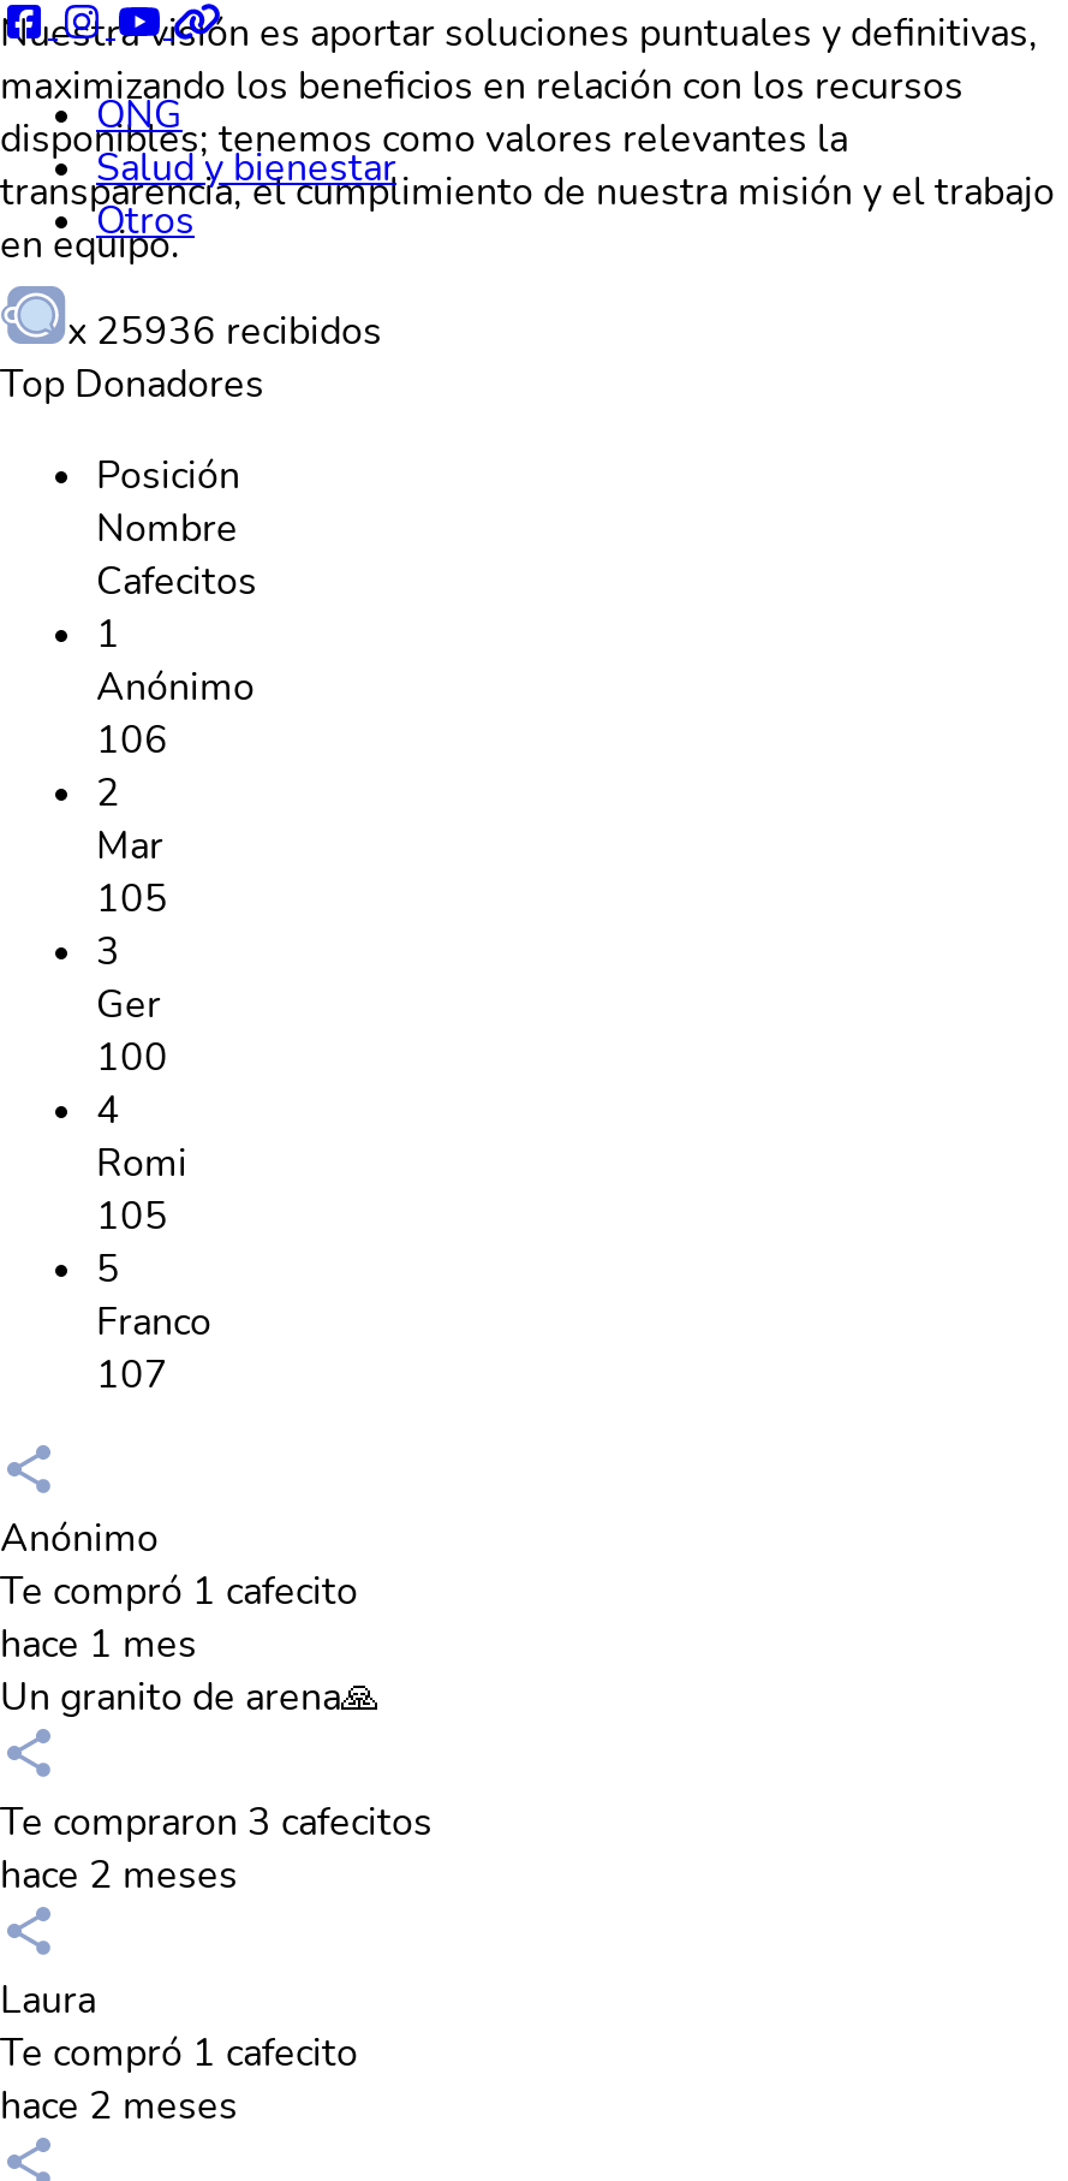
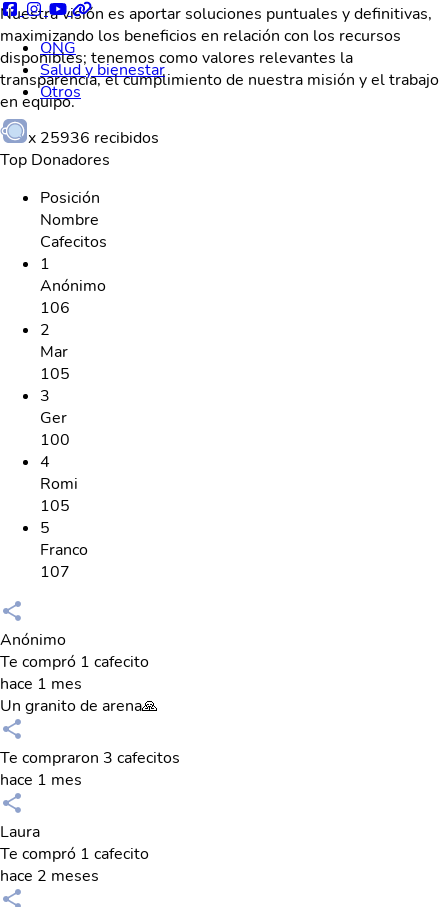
- hace 2 meses
+ hace 1 mes
